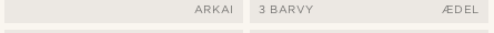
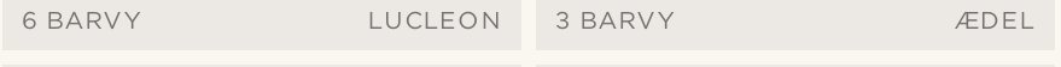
- ARKAI
+ 6 BARVY
+ LUCLEON
